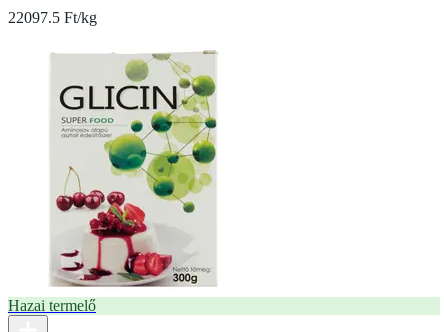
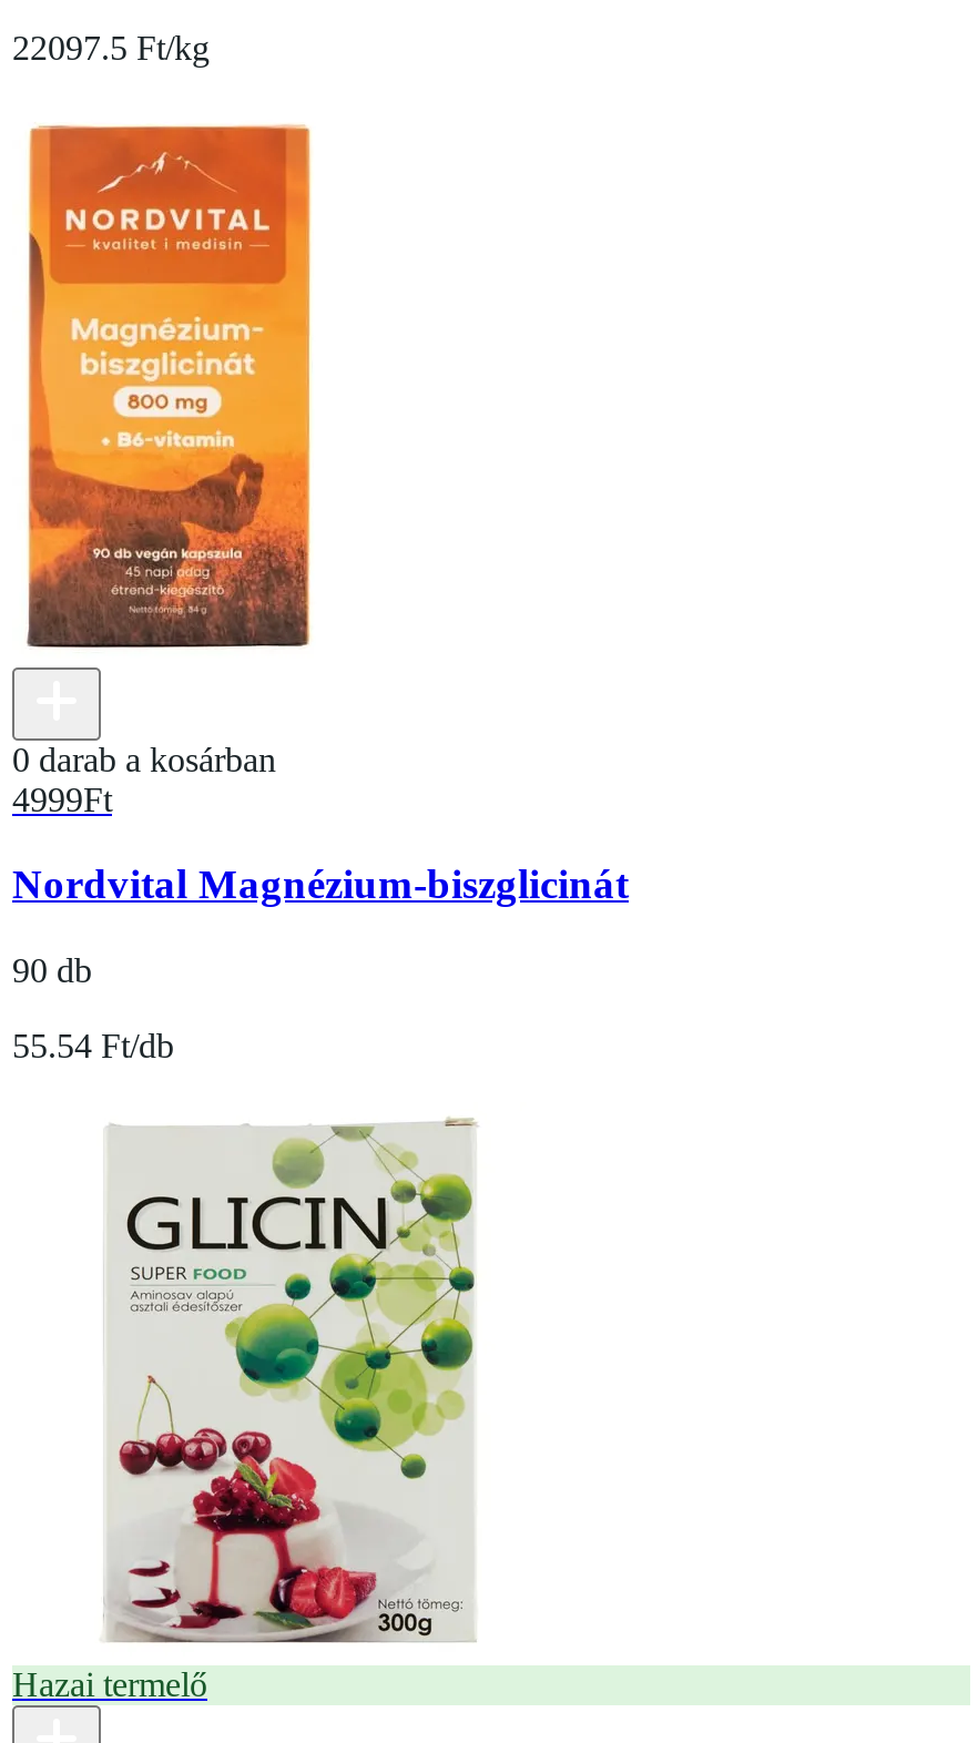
+ 0 darab a kosárban
+ 4999Ft
+ Nordvital Magnézium-biszglicinát
+ 90 db
+ 55.54 Ft/db

+ [image]
